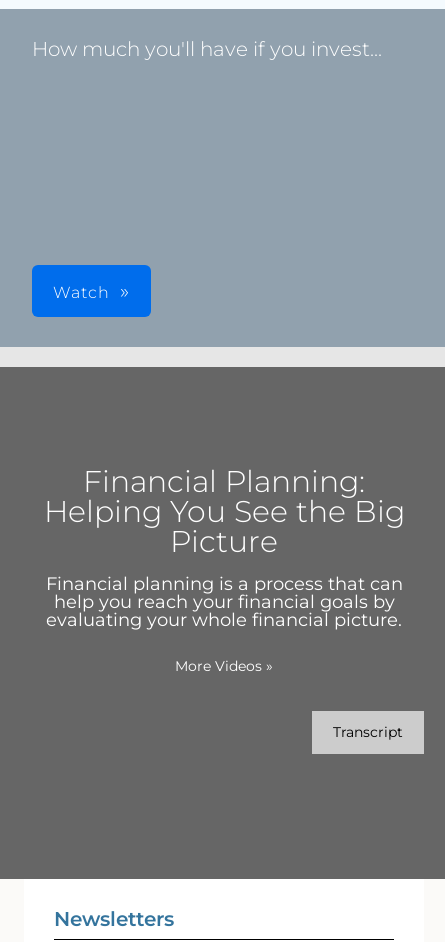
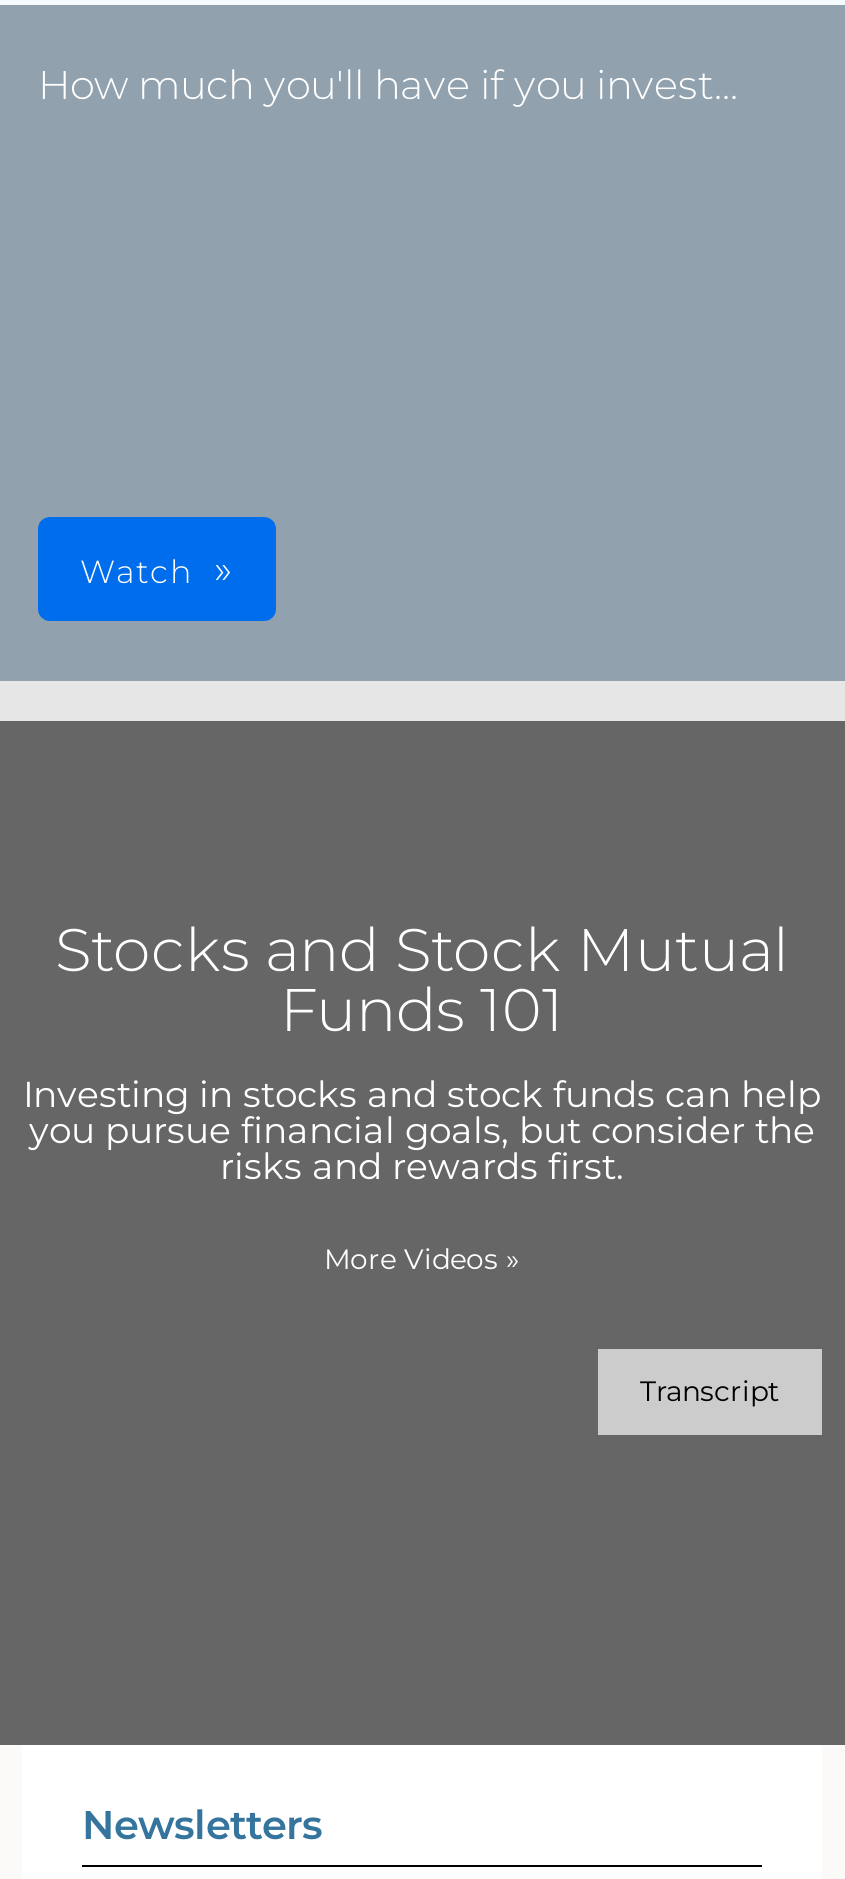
- Financial Planning:
- Helping You See the Big
- Picture
- Financial planning is a process that can
- help you reach your financial goals by
- evaluating your whole financial picture.
+ Stocks and Stock Mutual
+ Funds 101
+ Investing in stocks and stock funds can help
+ you pursue financial goals, but consider the
+ risks and rewards first.

moved up: More Videos» | Transcript
